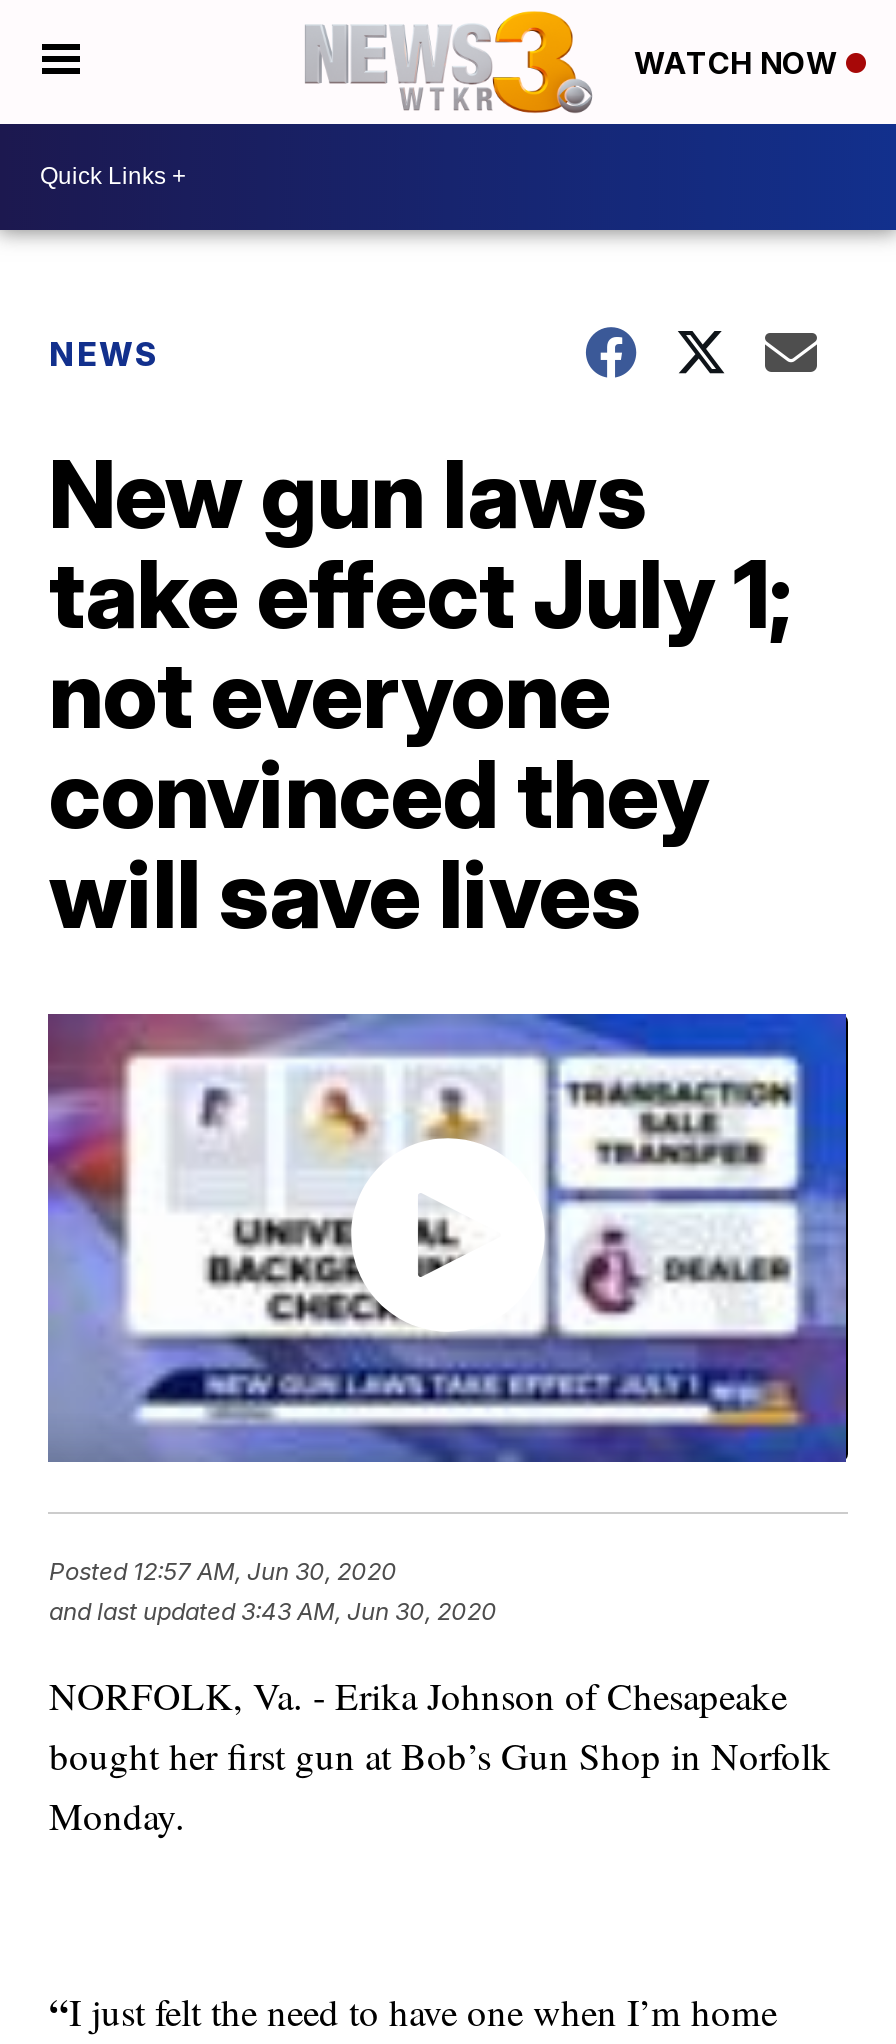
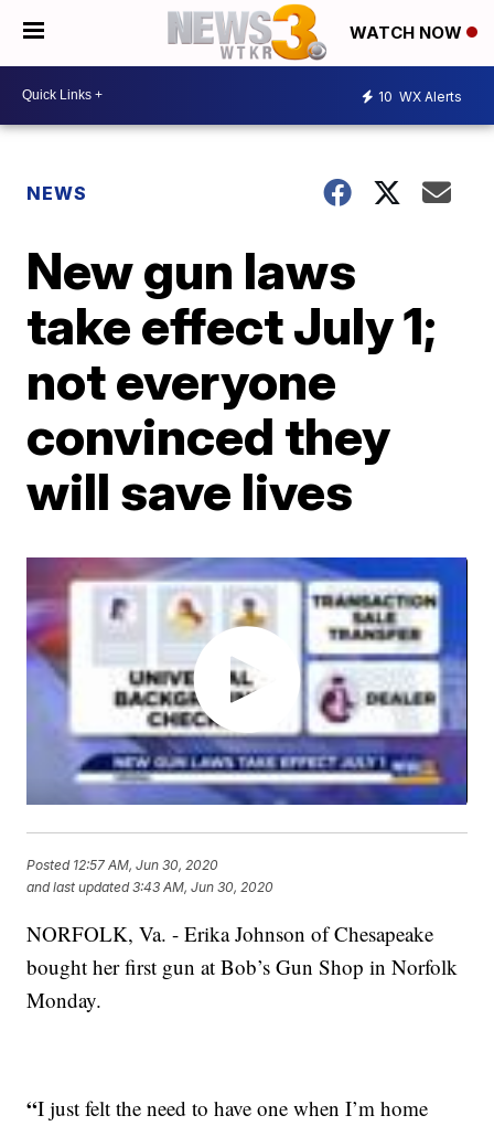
+ 10 WX Alerts
